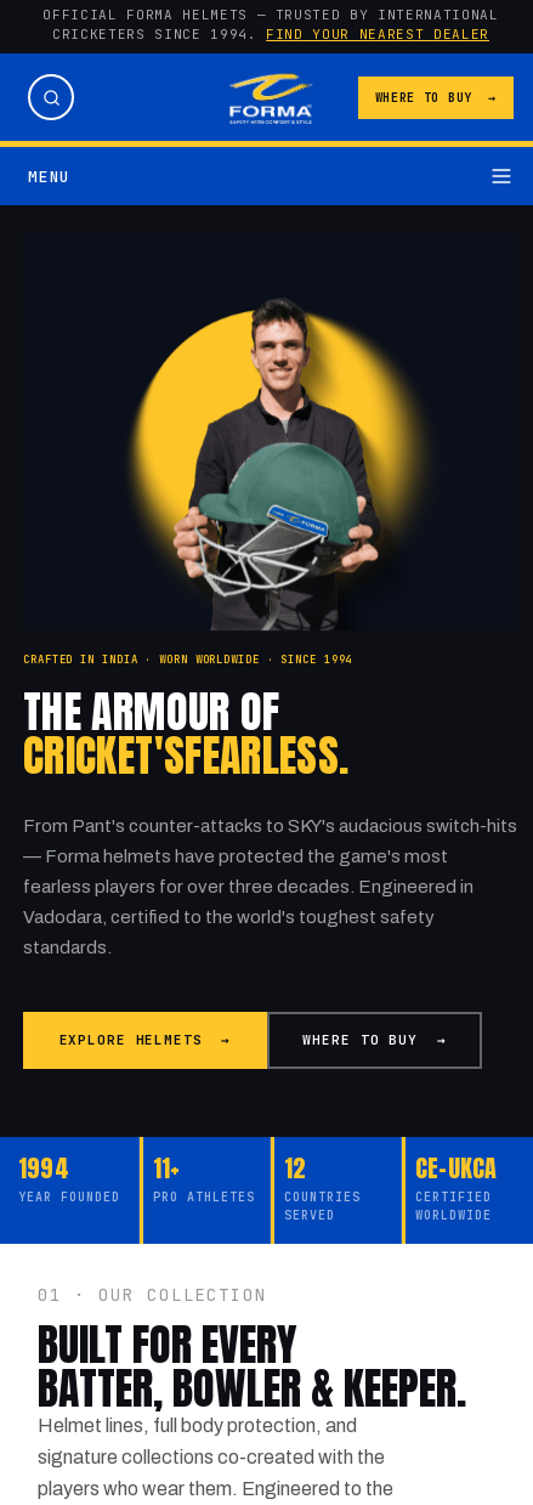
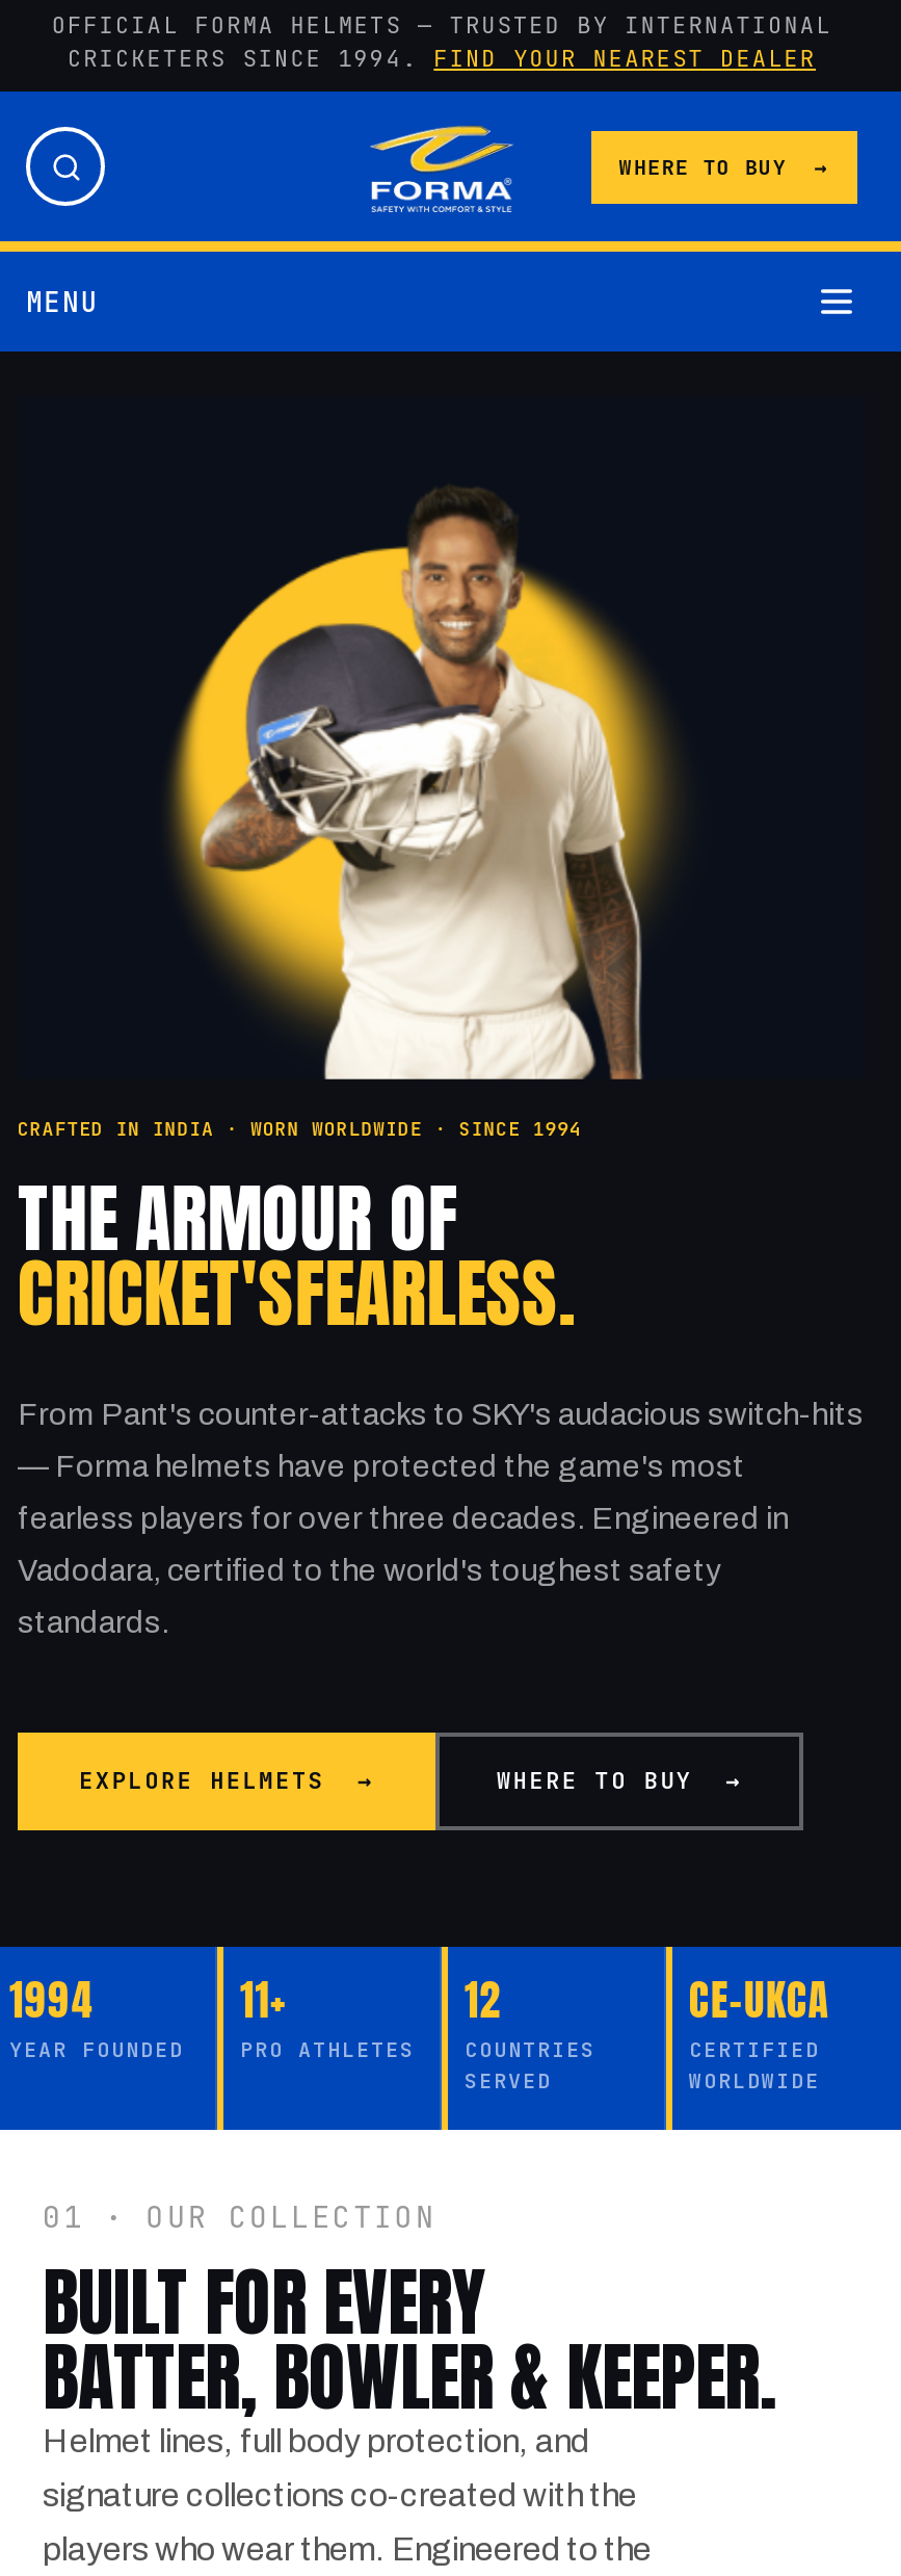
- [image]
+ [image]
